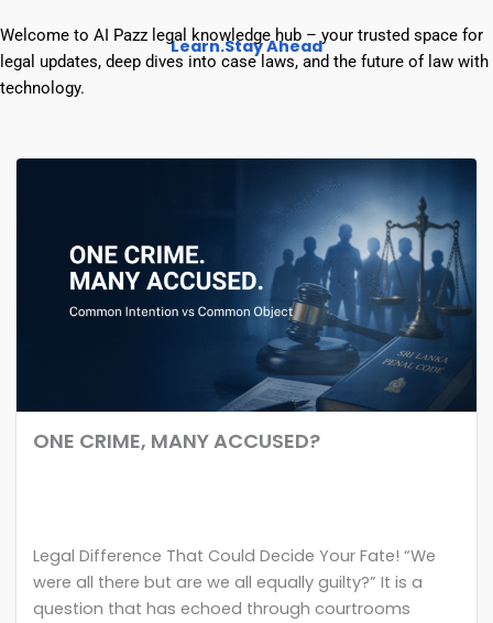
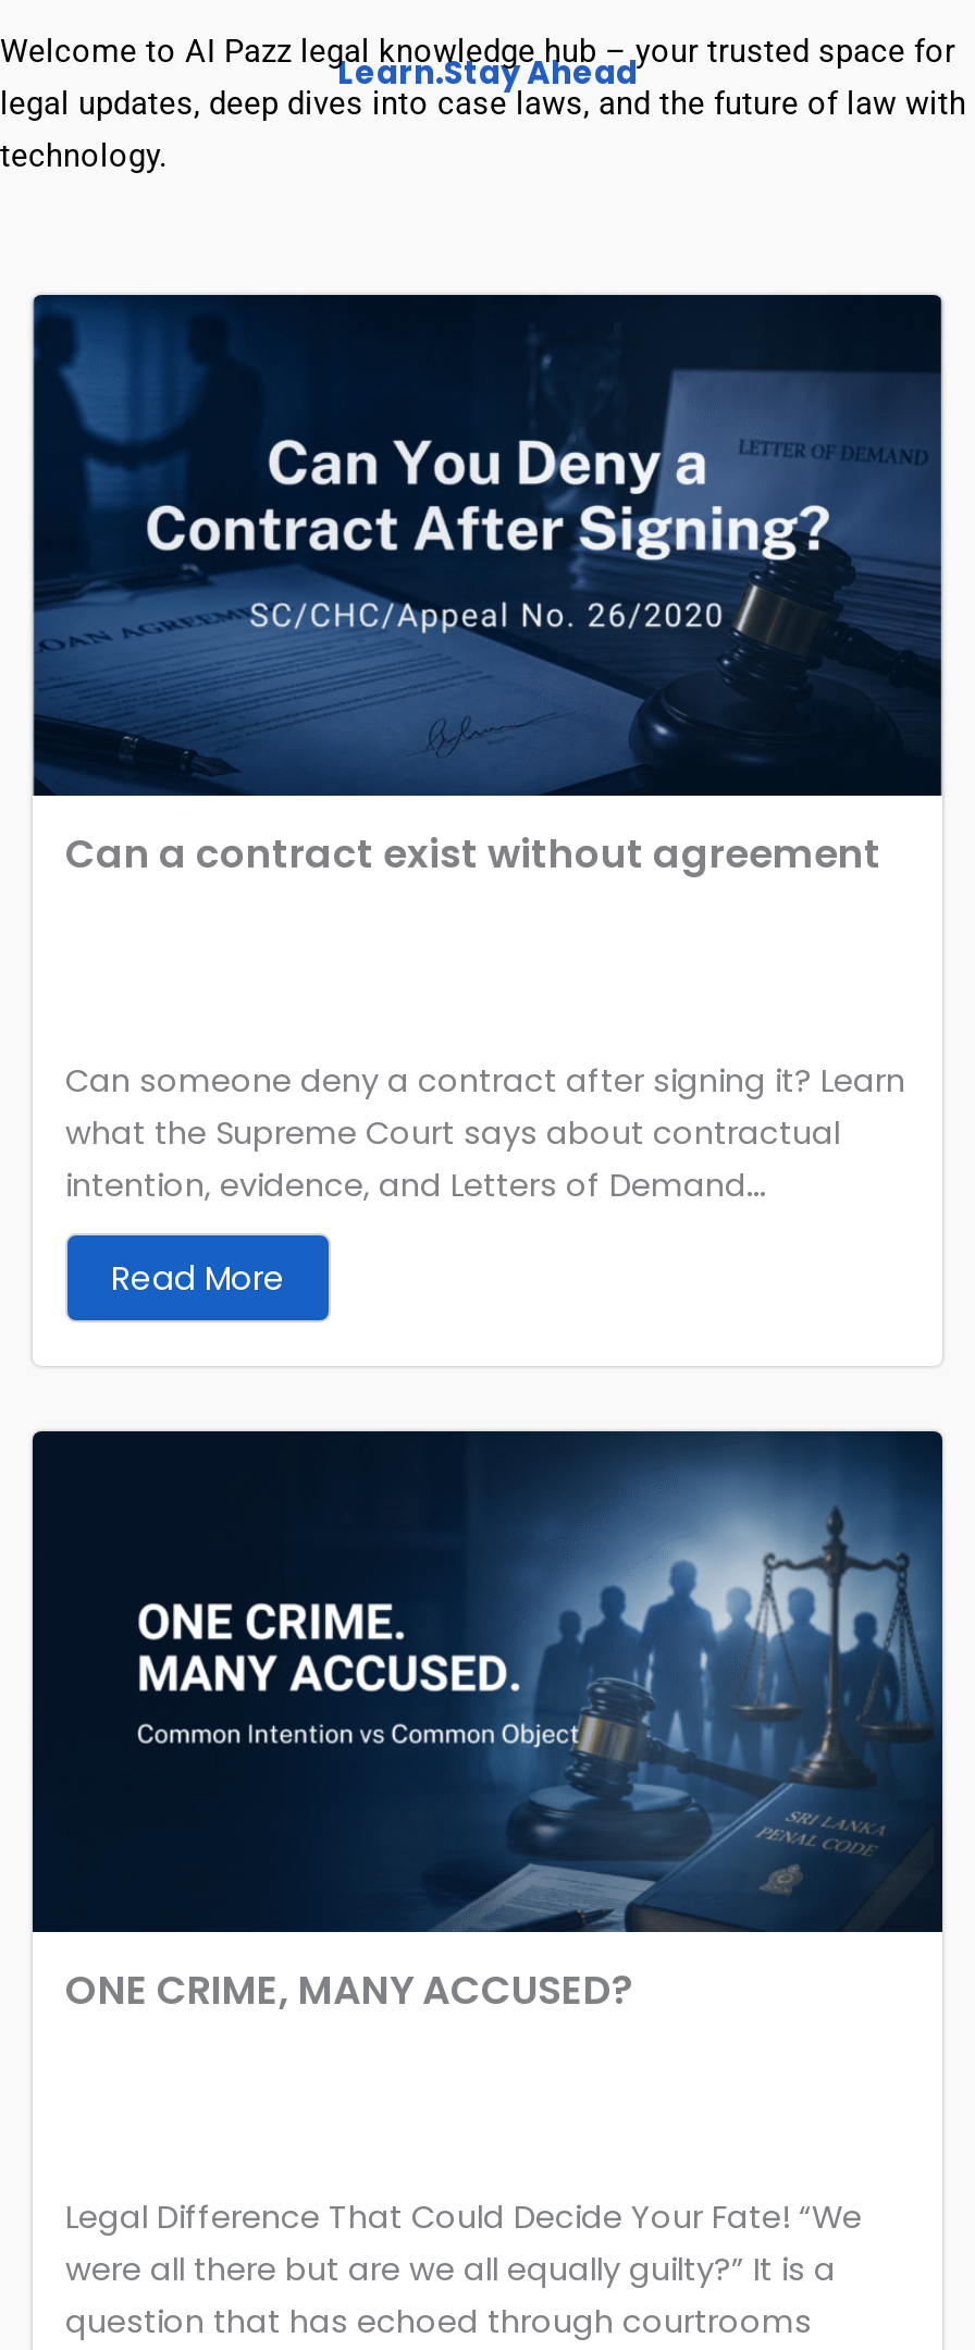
+ [image]
+ Can a contract exist without agreement

+ Can someone deny a contract after signing it? Learn
+ what the Supreme Court says about contractual
+ intention, evidence, and Letters of Demand...
+ Read More
